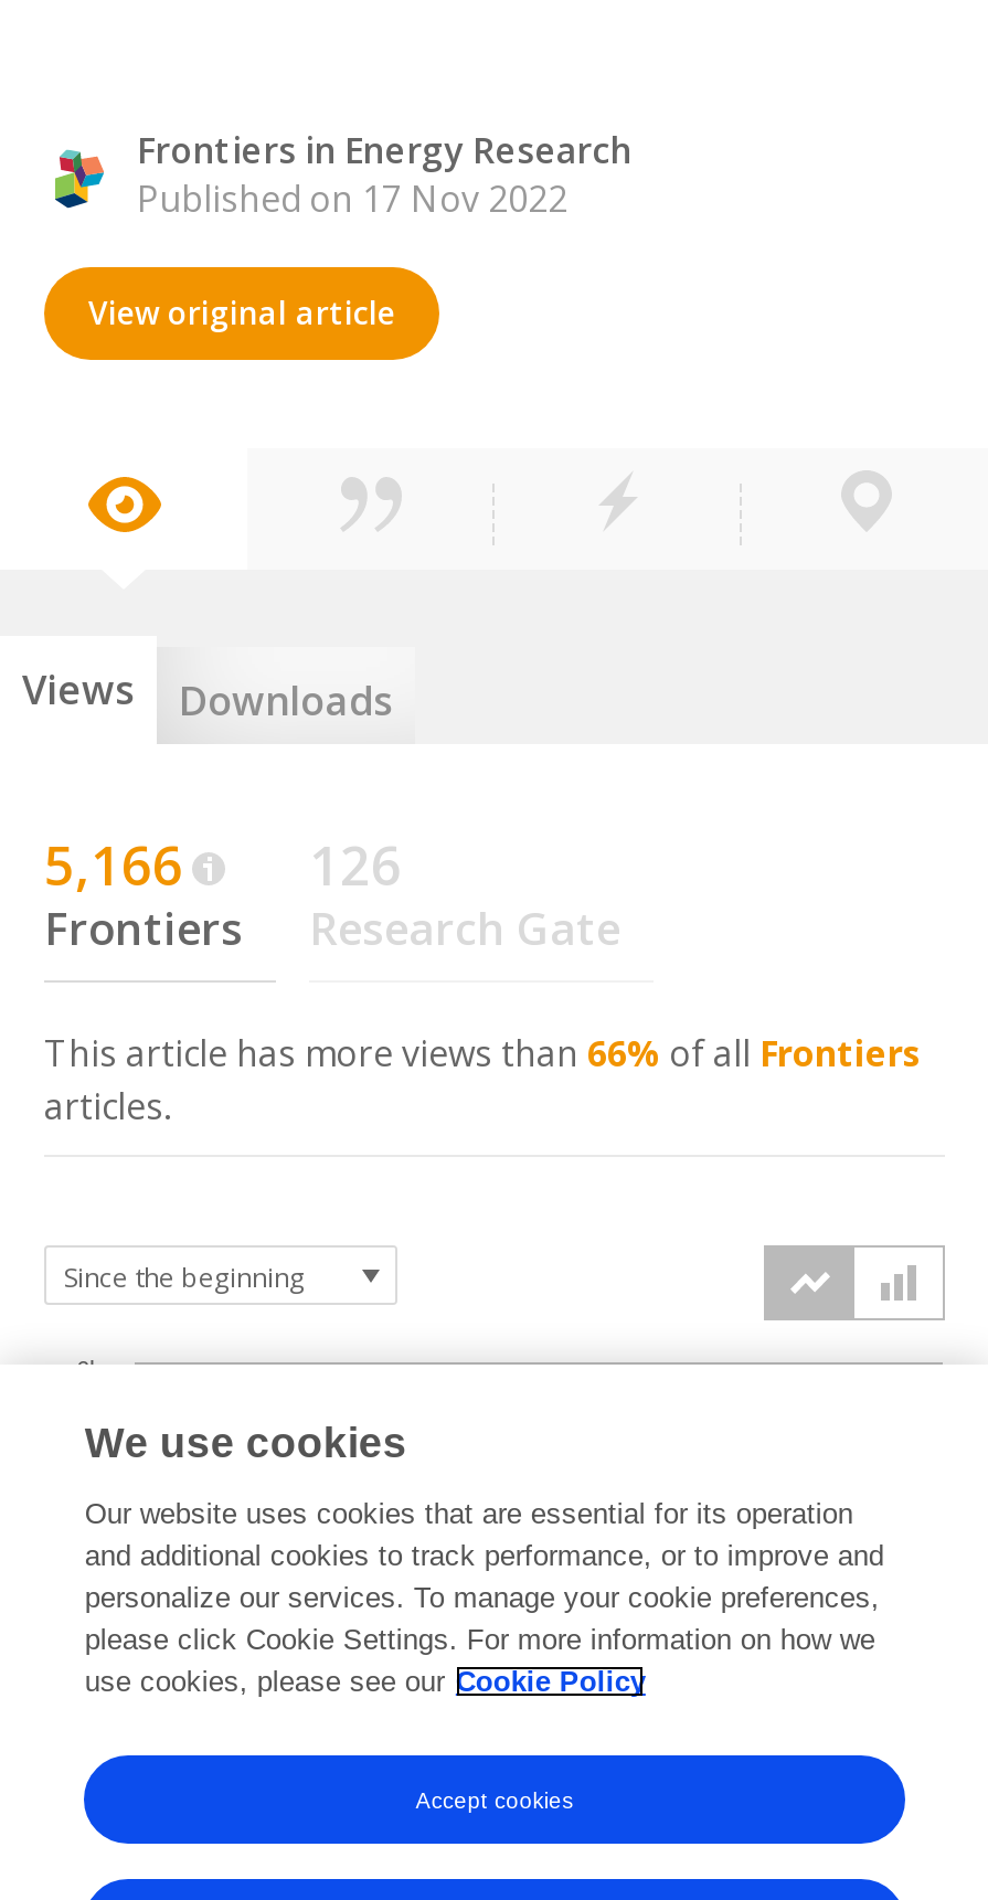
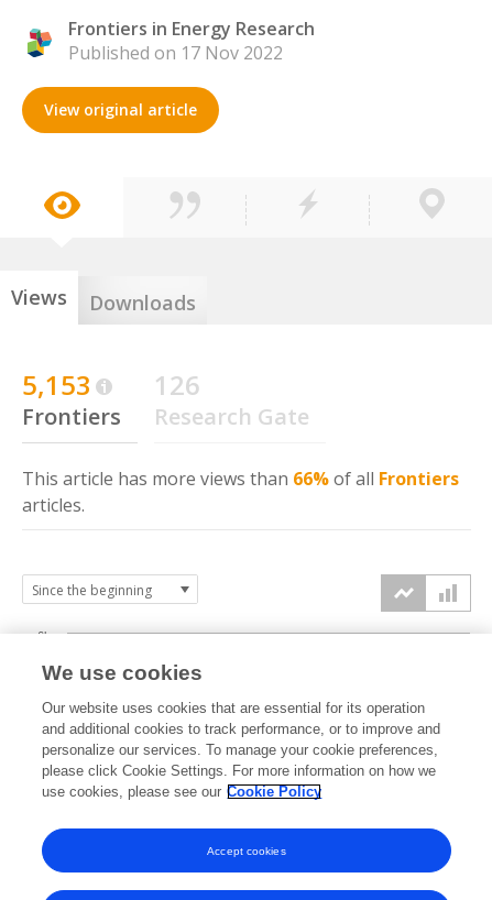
- 5,166
+ 5,153
